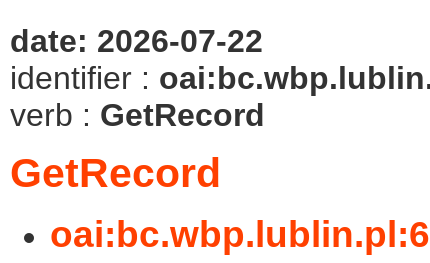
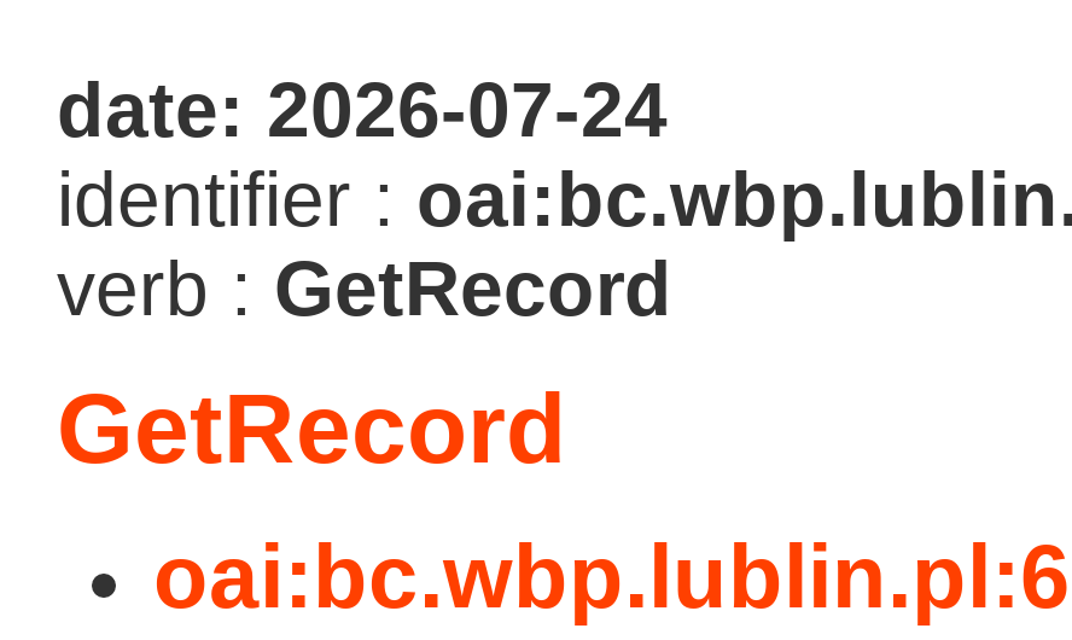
- date: 2026-07-22
+ date: 2026-07-24
